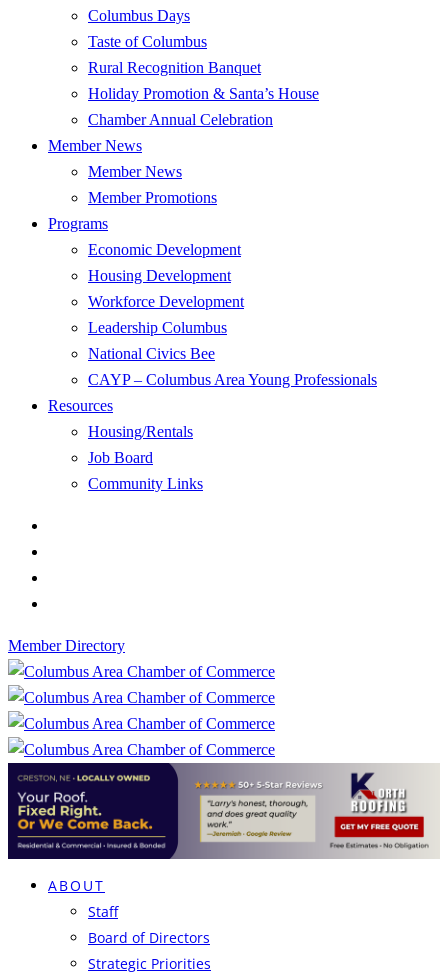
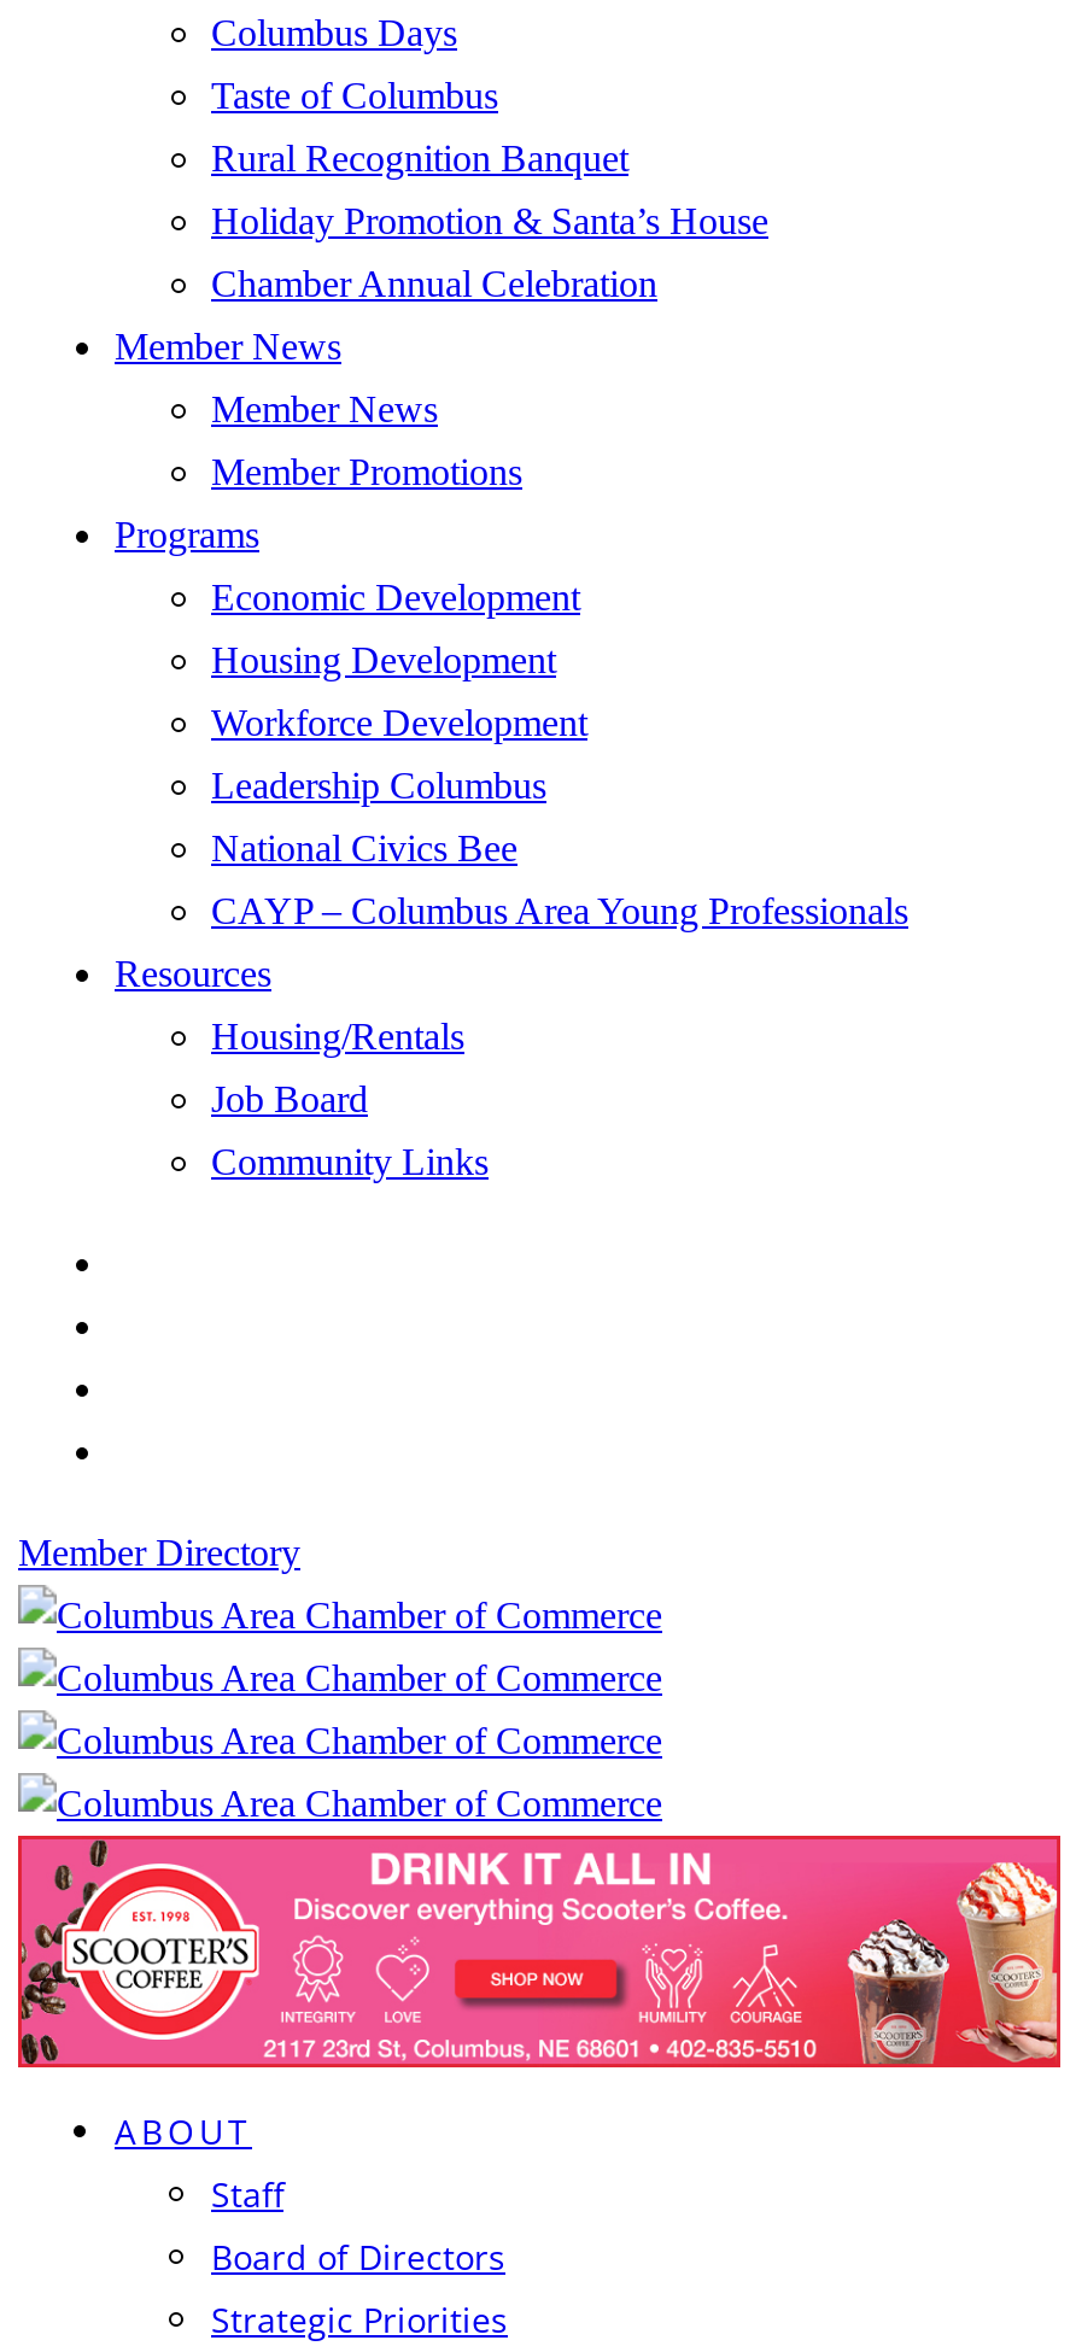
- [image]
+ [image]
